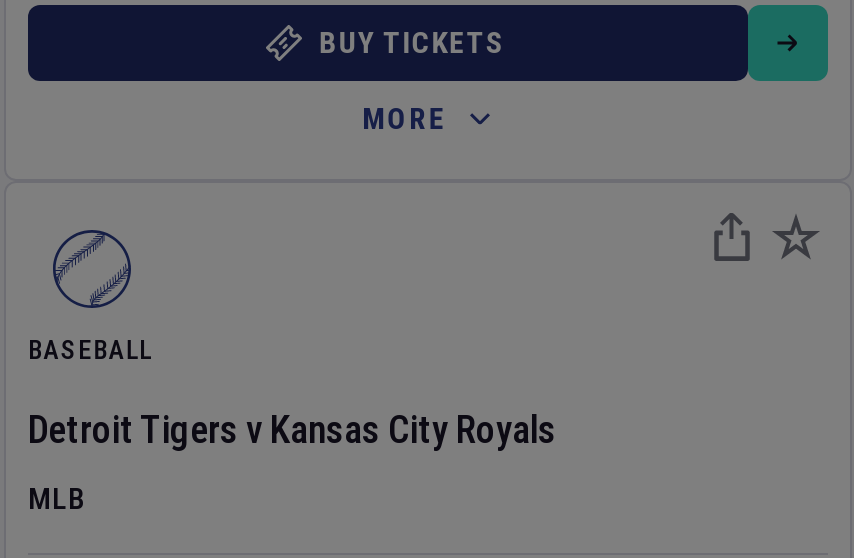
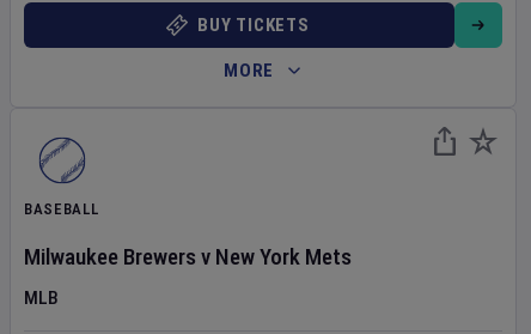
- Detroit Tigers v Kansas City Royals
+ Milwaukee Brewers v New York Mets
